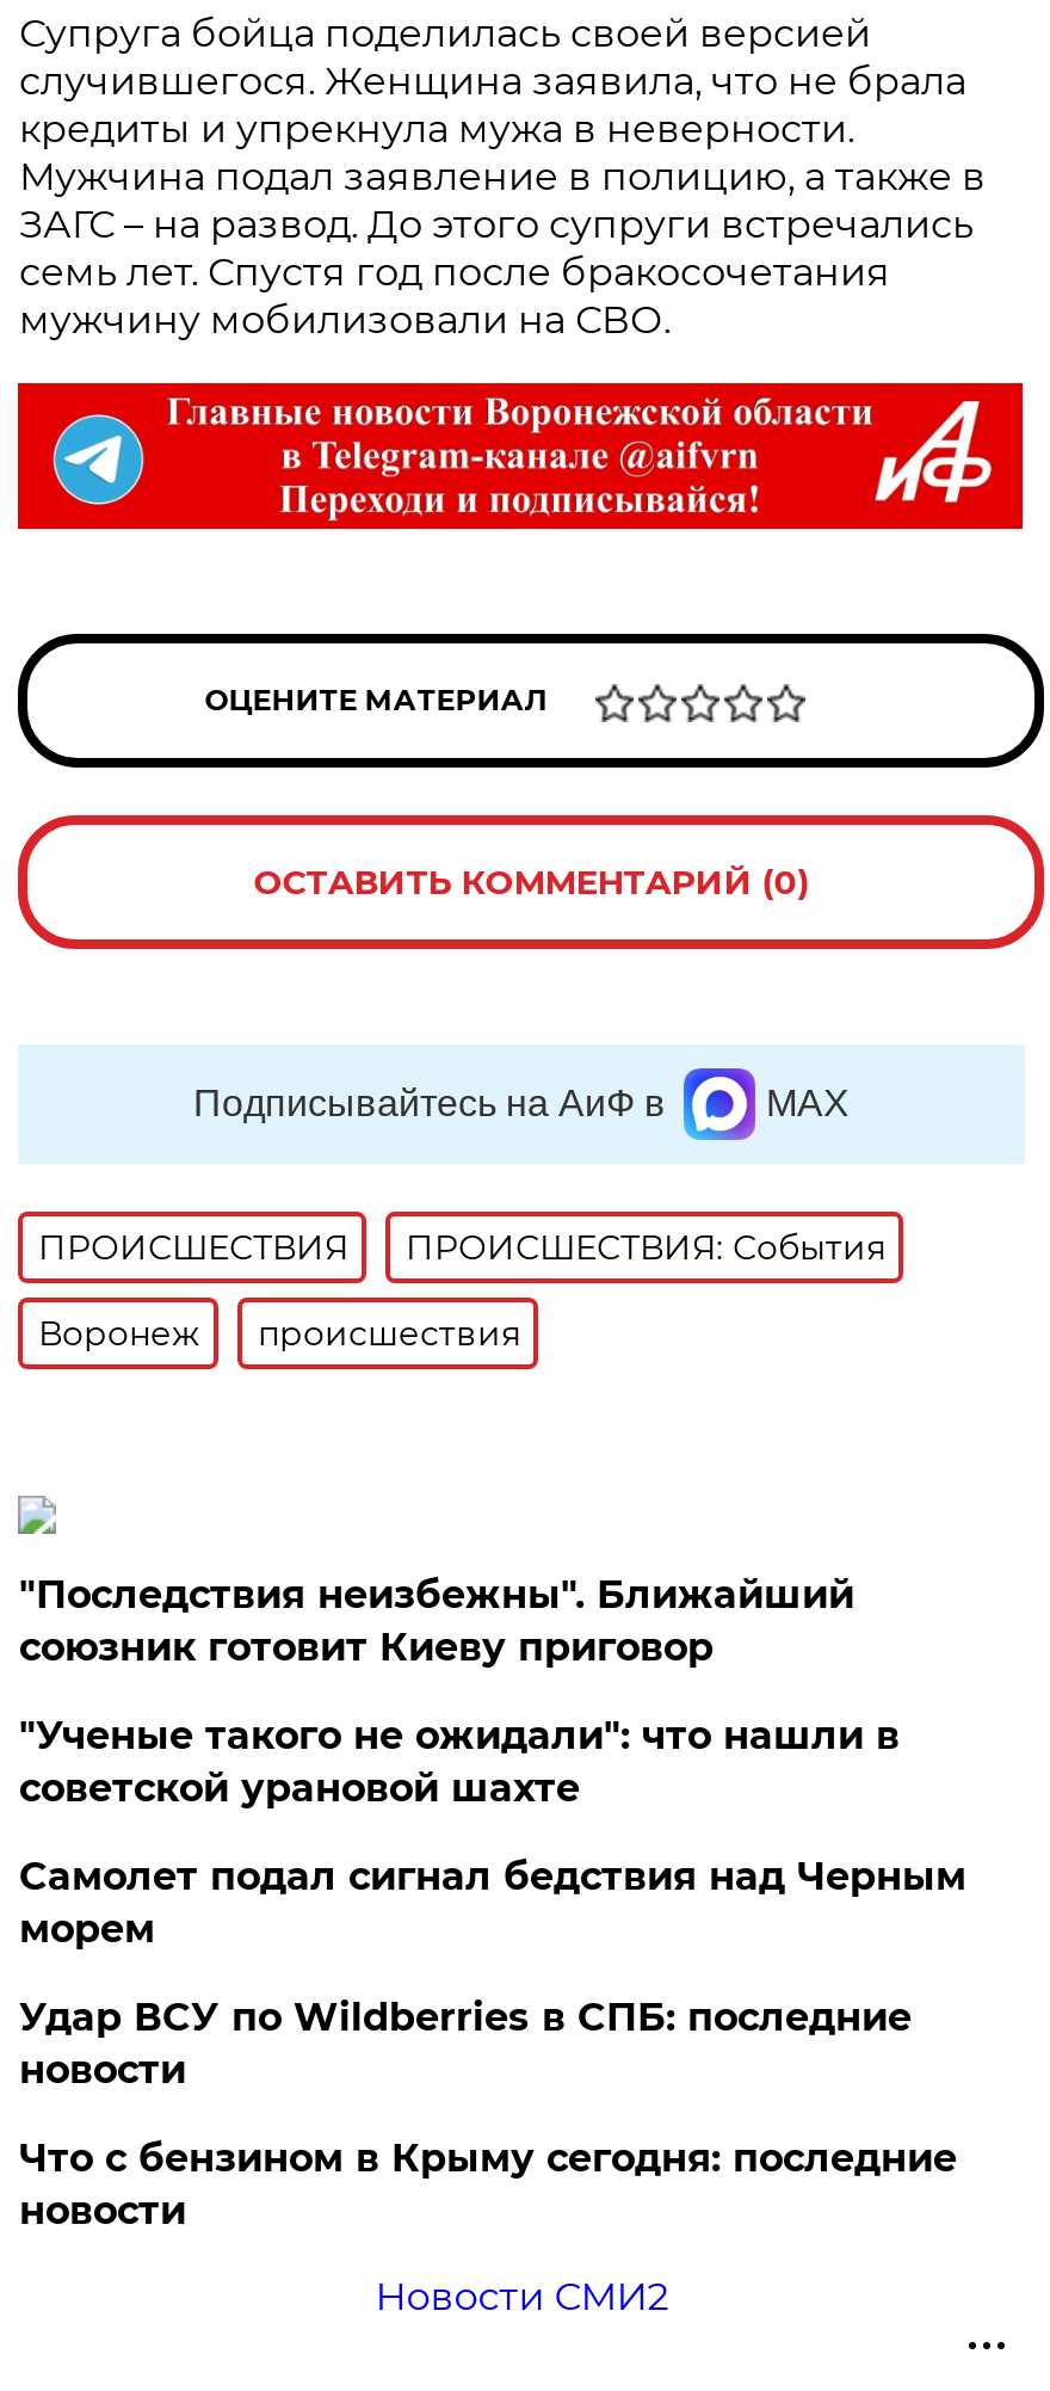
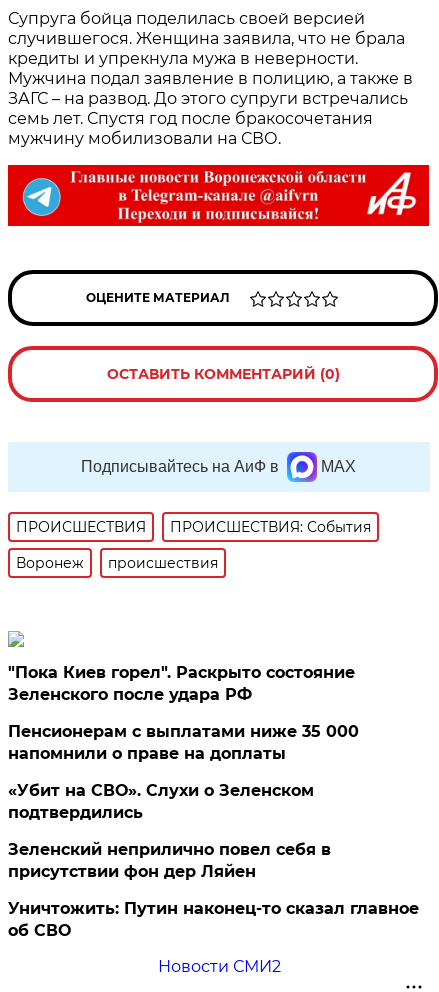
- "Последствия неизбежны". Ближайший
- союзник готовит Киеву приговор
+ "Пока Киев горел". Раскрыто состояние
+ Зеленского после удара РФ

- "Ученые такого не ожидали": что нашли в
- советской урановой шахте
+ Пенсионерам с выплатами ниже 35 000
+ напомнили о праве на доплаты

- Самолет подал сигнал бедствия над Черным
- морем
+ «Убит на СВО». Слухи о Зеленском
+ подтвердились

- Удар ВСУ по Wildberries в СПБ: последние
- новости
+ Зеленский неприлично повел cебя в
+ присутствии фон дер Ляйен

- Что с бензином в Крыму сегодня: последние
- новости
+ Уничтожить: Путин наконец-то сказал главное
+ об СВО
